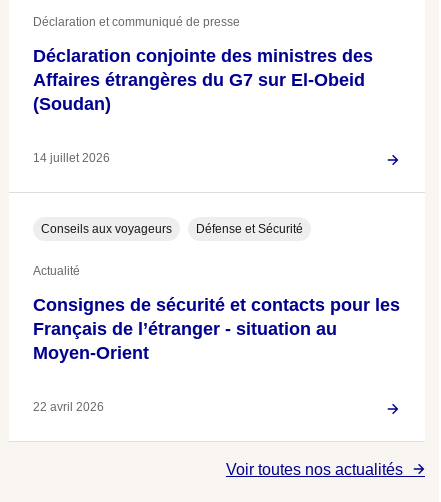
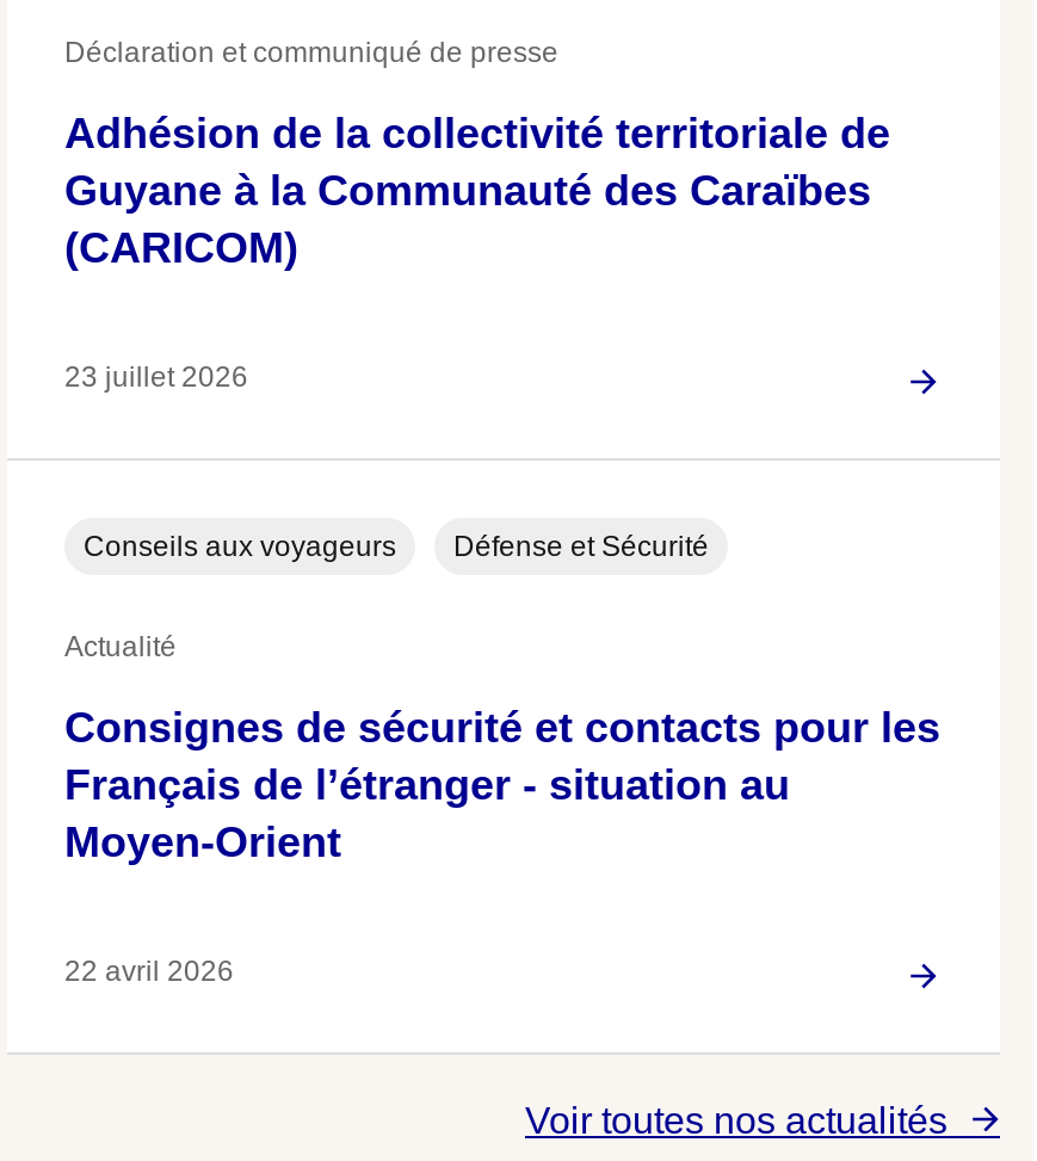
- Déclaration conjointe des ministres des
- Affaires étrangères du G7 sur El-Obeid
- (Soudan)
+ Adhésion de la collectivité territoriale de
+ Guyane à la Communauté des Caraïbes
+ (CARICOM)

- 14 juillet 2026
+ 23 juillet 2026
